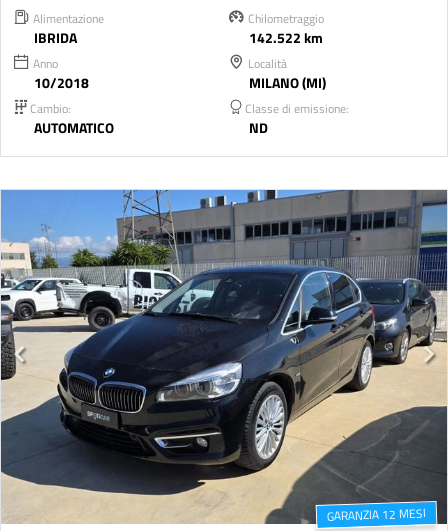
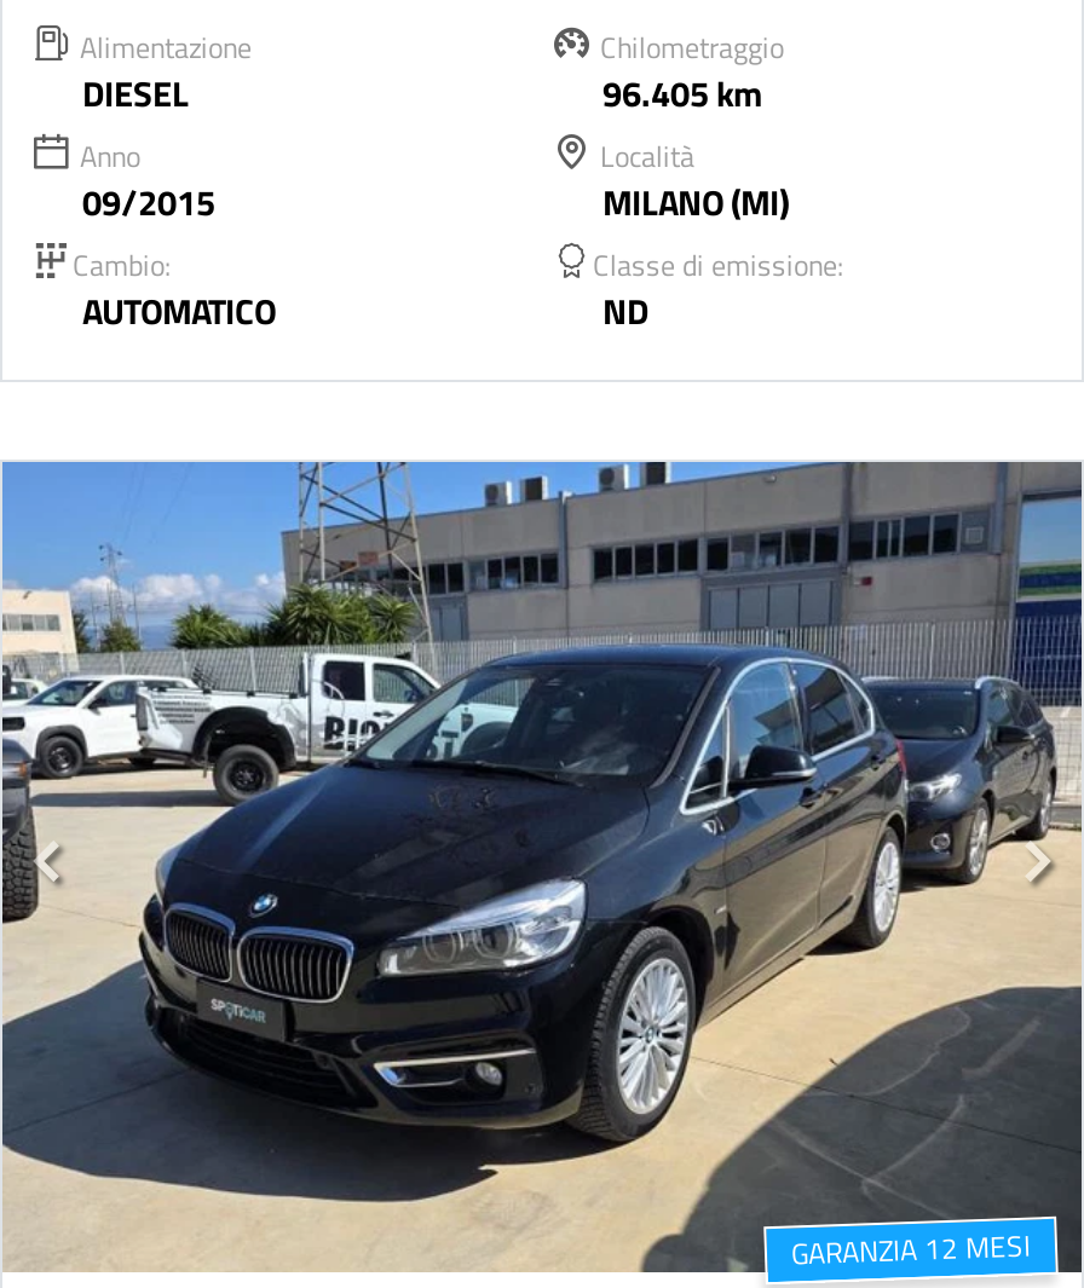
- IBRIDA
+ DIESEL

- 142.522 km
+ 96.405 km

- 10/2018
+ 09/2015
